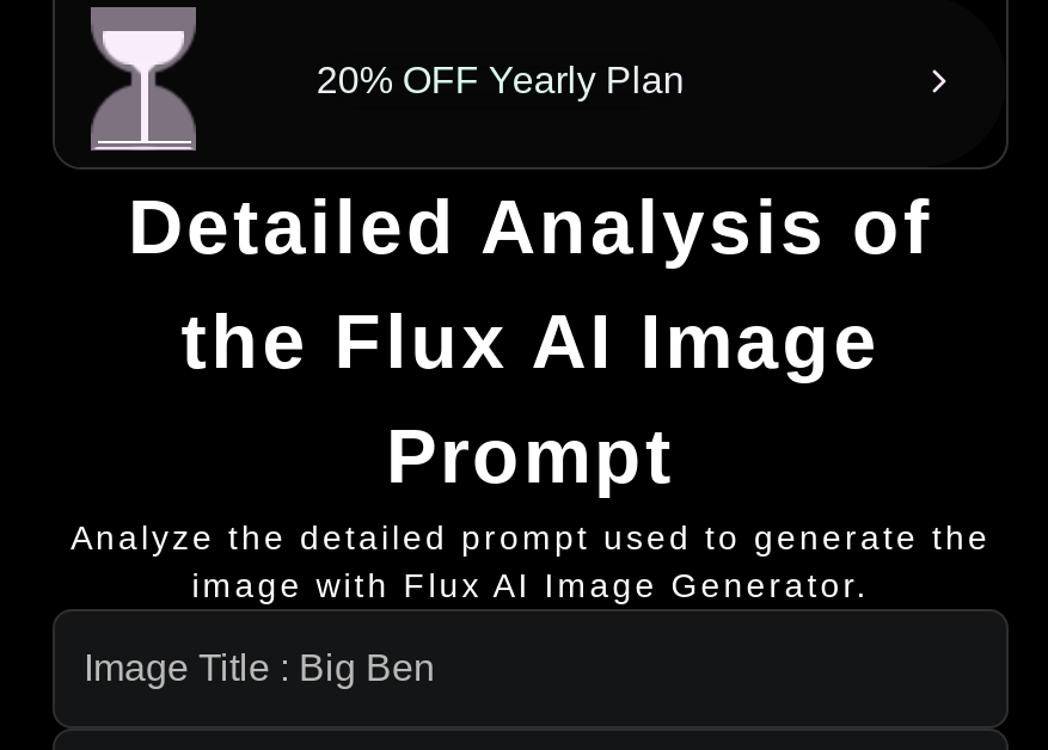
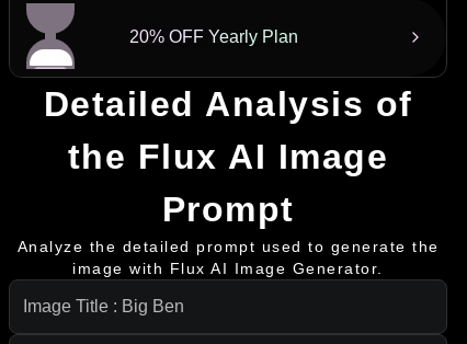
- [image]
+ [image]
